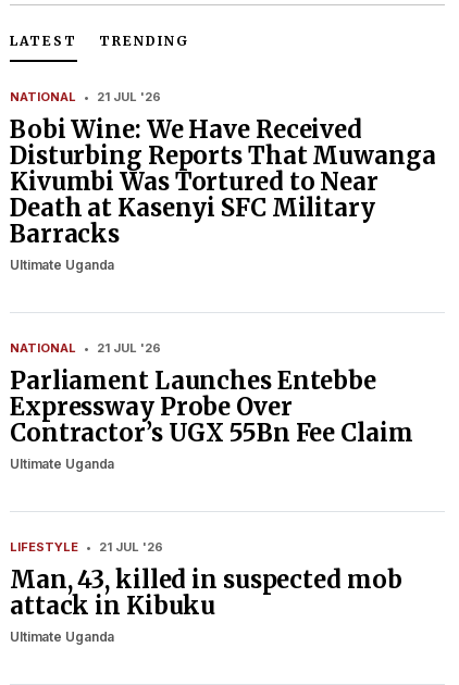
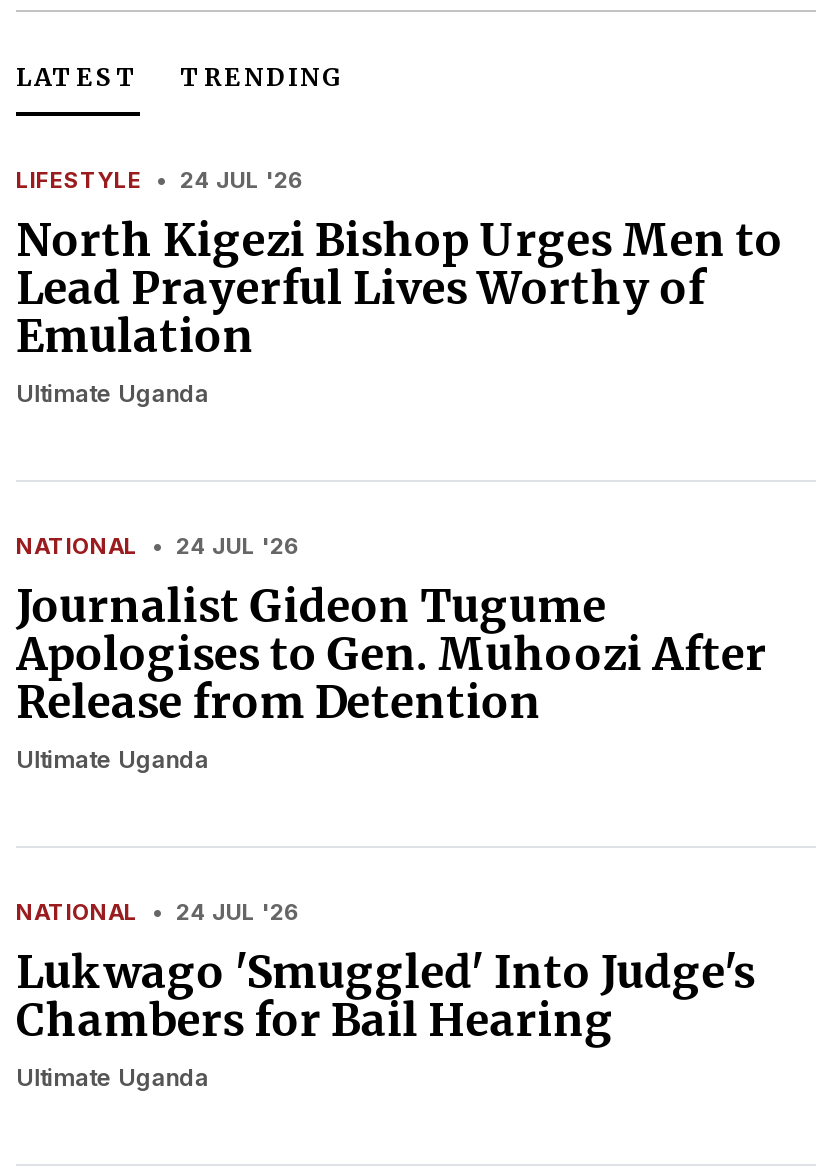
- NATIONAL • 21 JUL '26
- Bobi Wine: We Have Received
- Disturbing Reports That Muwanga
- Kivumbi Was Tortured to Near
- Death at Kasenyi SFC Military
- Barracks
+ LIFESTYLE • 24 JUL '26
+ North Kigezi Bishop Urges Men to
+ Lead Prayerful Lives Worthy of
+ Emulation

- NATIONAL • 21 JUL '26
- Parliament Launches Entebbe
- Expressway Probe Over
- Contractor’s UGX 55Bn Fee Claim
+ NATIONAL • 24 JUL '26
+ Journalist Gideon Tugume
+ Apologises to Gen. Muhoozi After
+ Release from Detention

- LIFESTYLE • 21 JUL '26
- Man, 43, killed in suspected mob
- attack in Kibuku
+ NATIONAL • 24 JUL '26
+ Lukwago 'Smuggled' Into Judge's
+ Chambers for Bail Hearing
